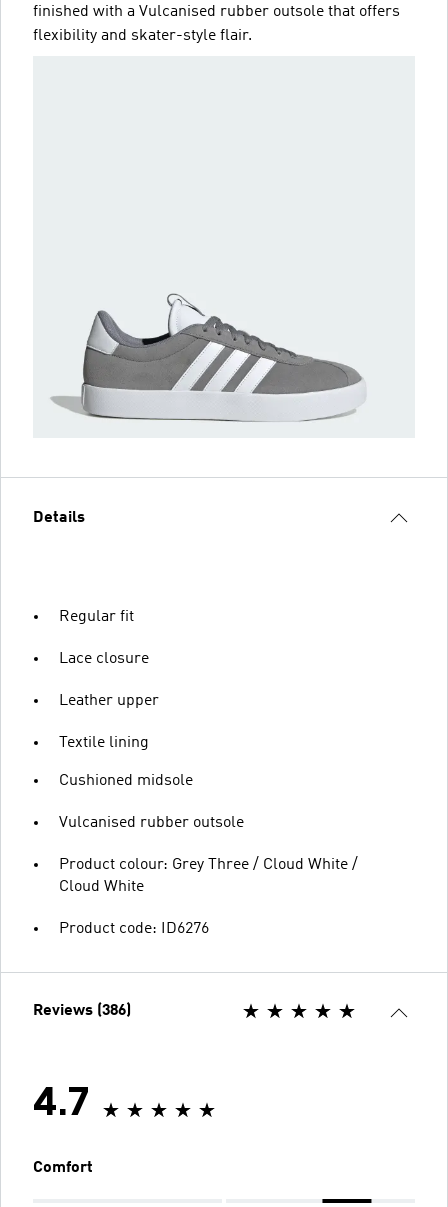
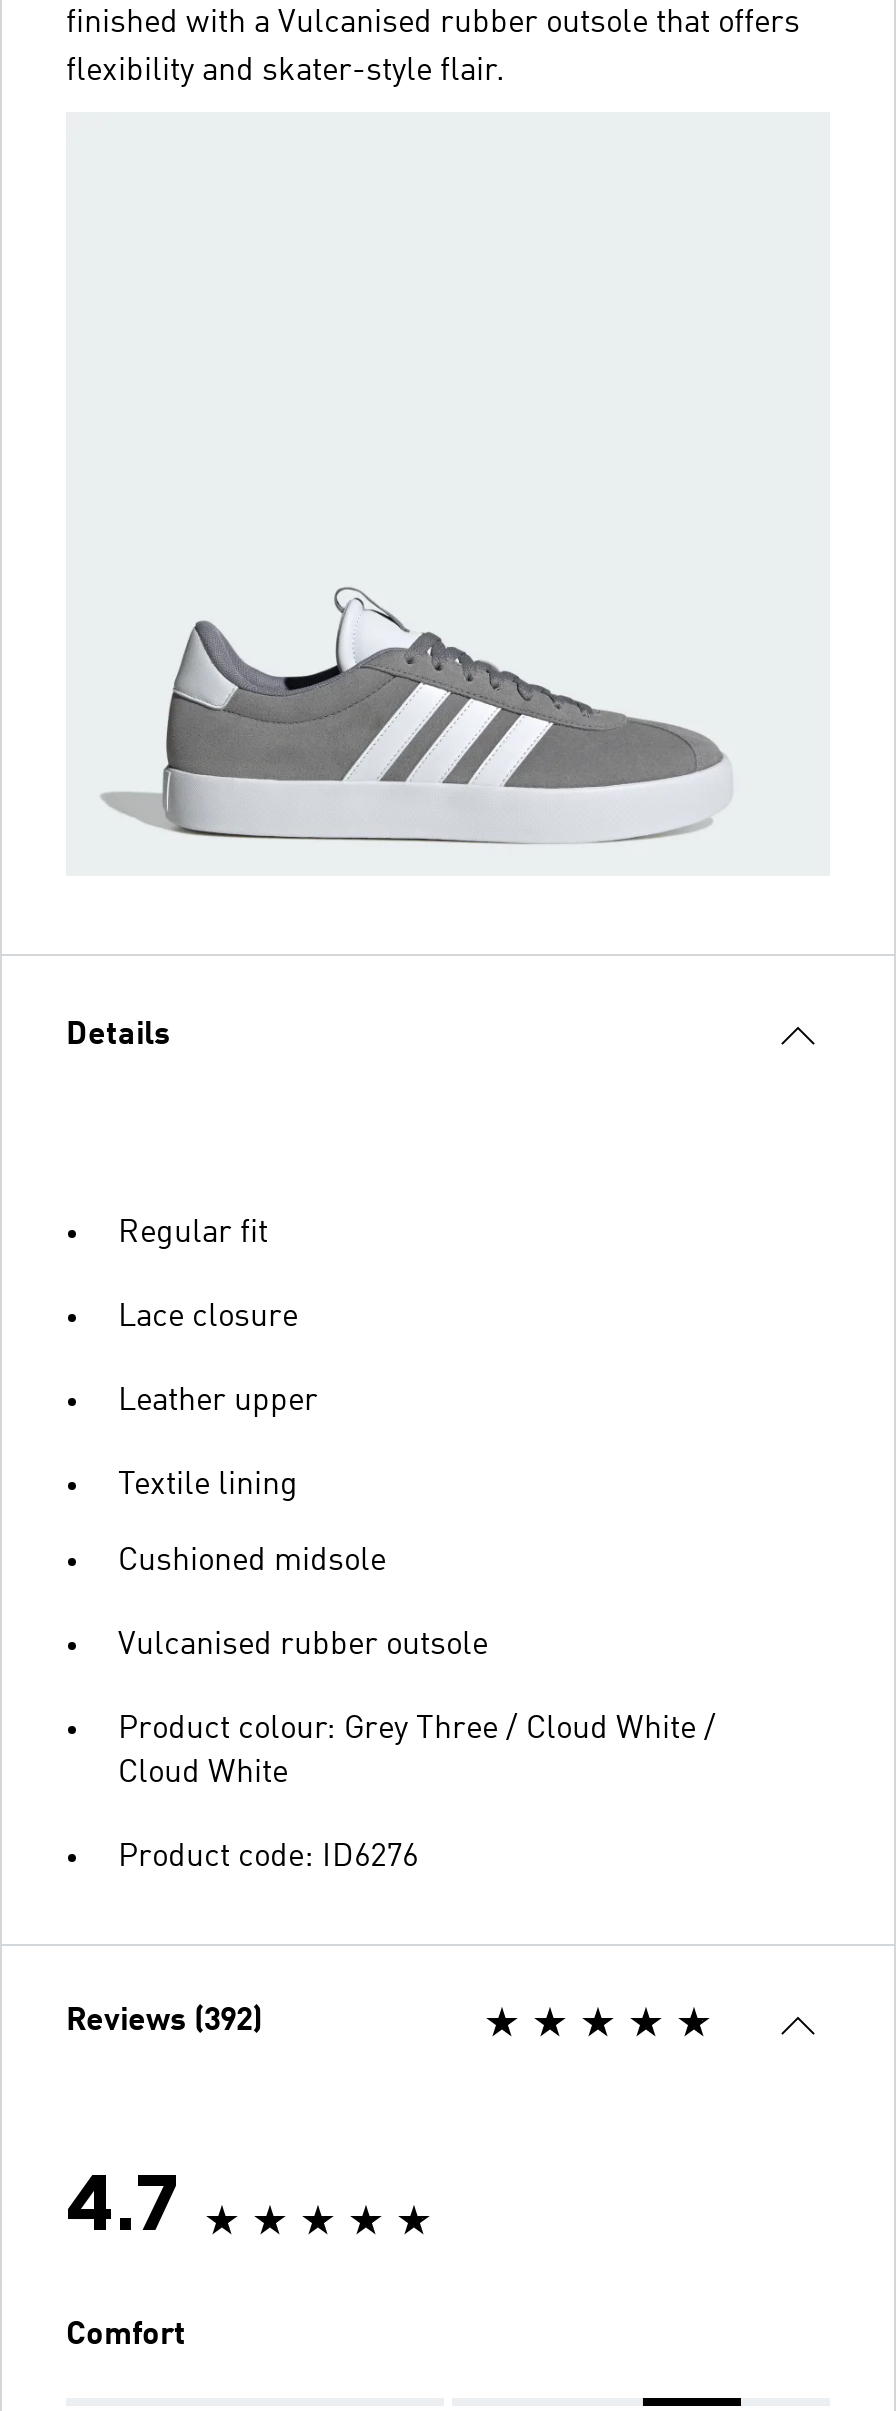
- Reviews (386)
+ Reviews (392)
